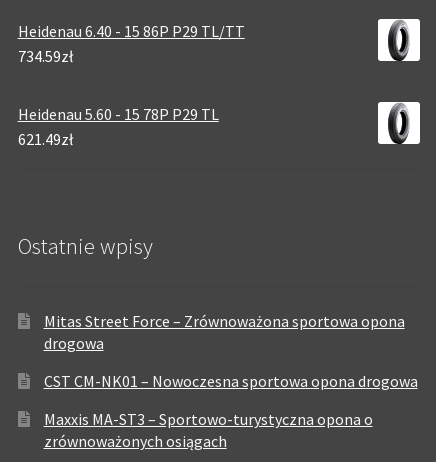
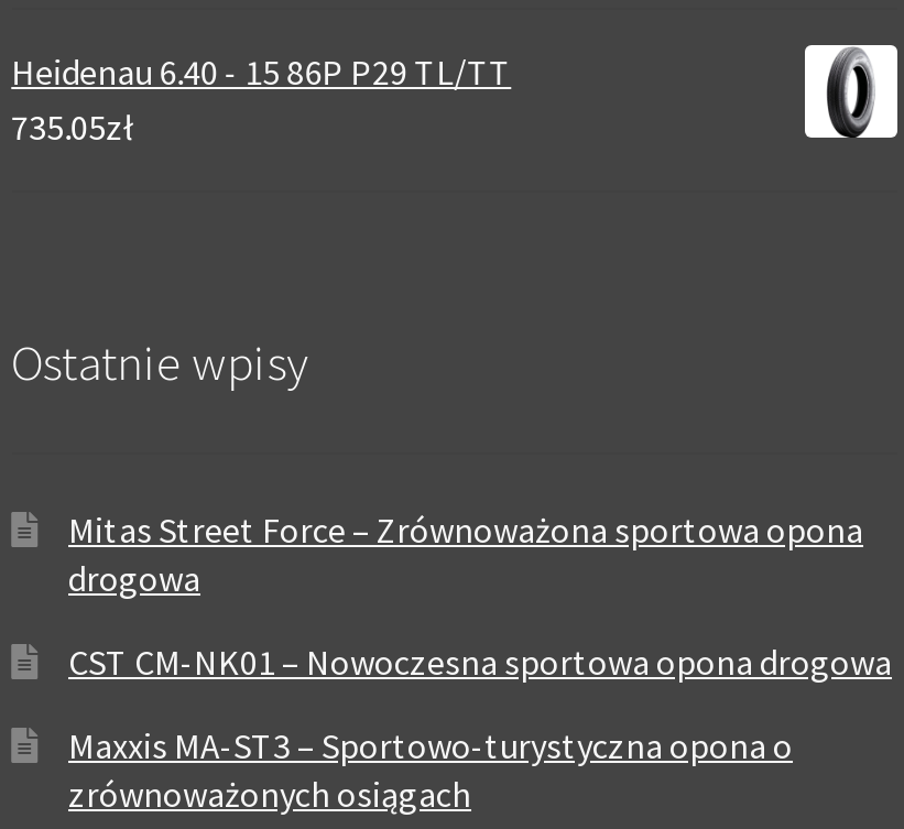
- 734.59zł
- Heidenau 5.60 - 15 78P P29 TL
- 621.49zł
+ 735.05zł
